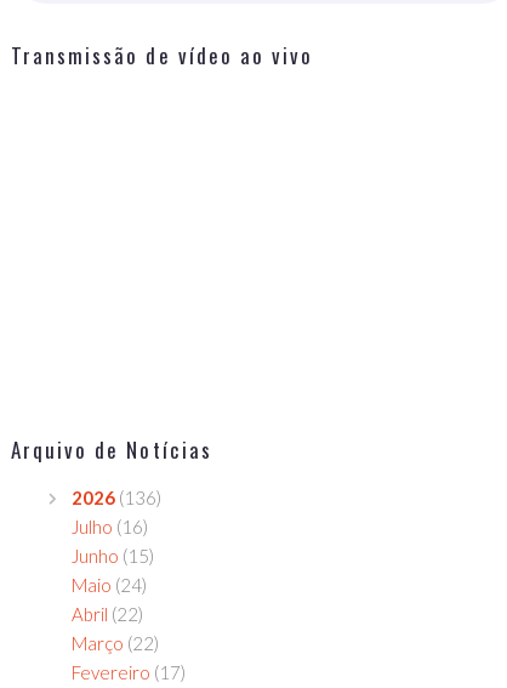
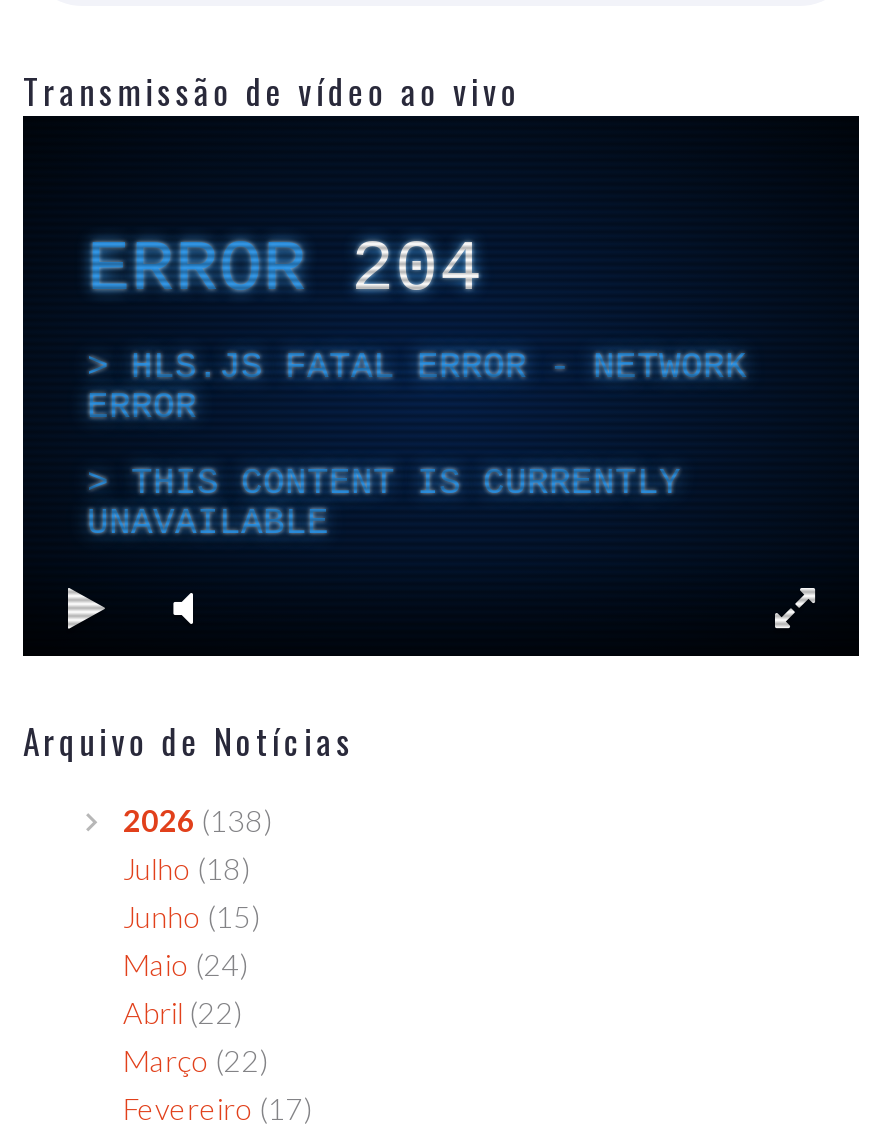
+ [image]

- 2026 (136)
+ 2026 (138)

- Julho (16)
+ Julho (18)
